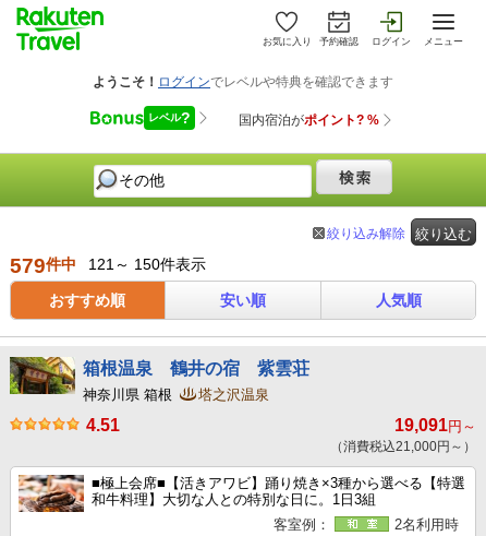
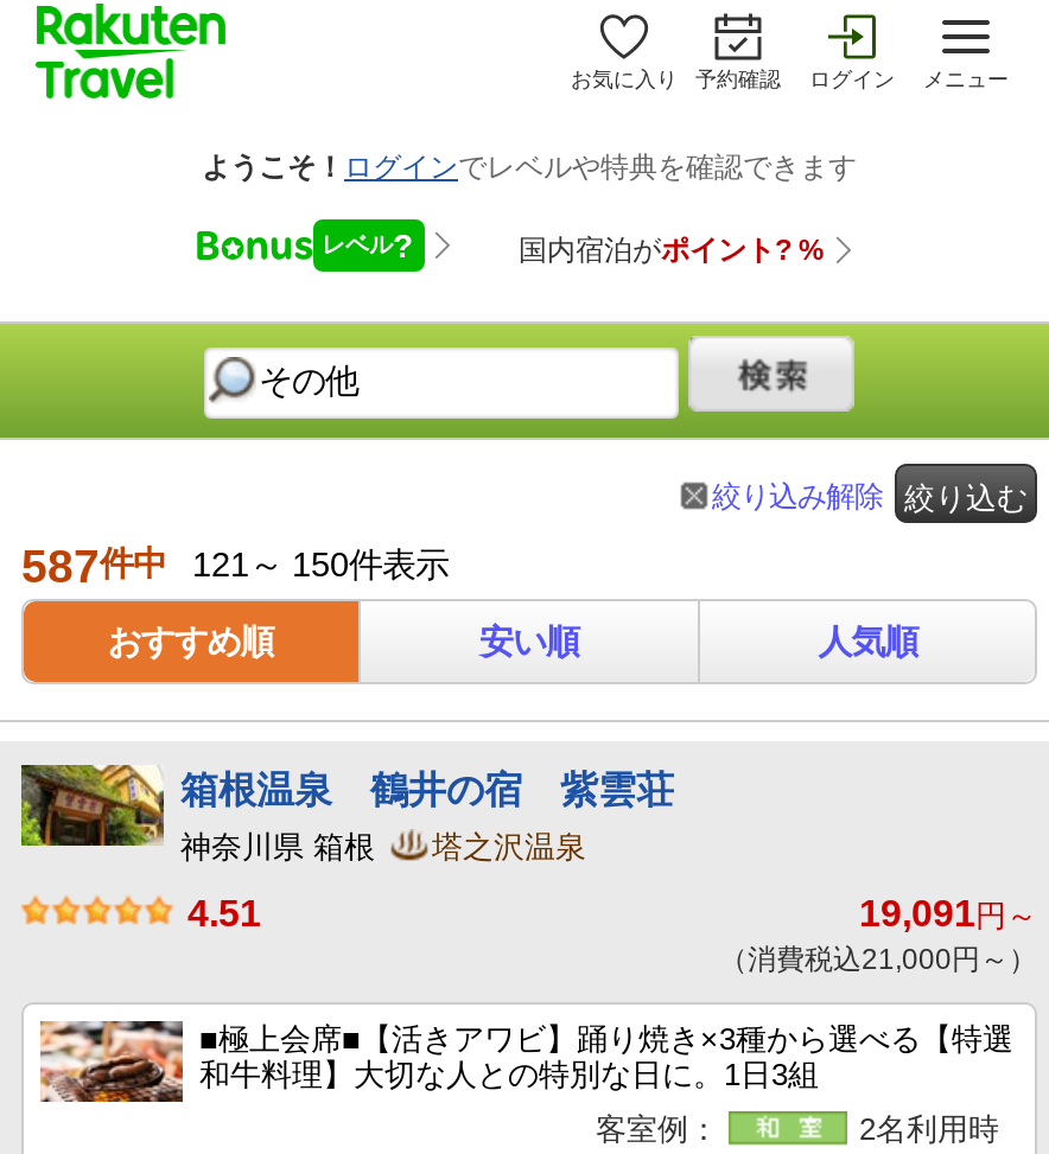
- 579件中 121～ 150件表示
+ 587件中 121～ 150件表示
